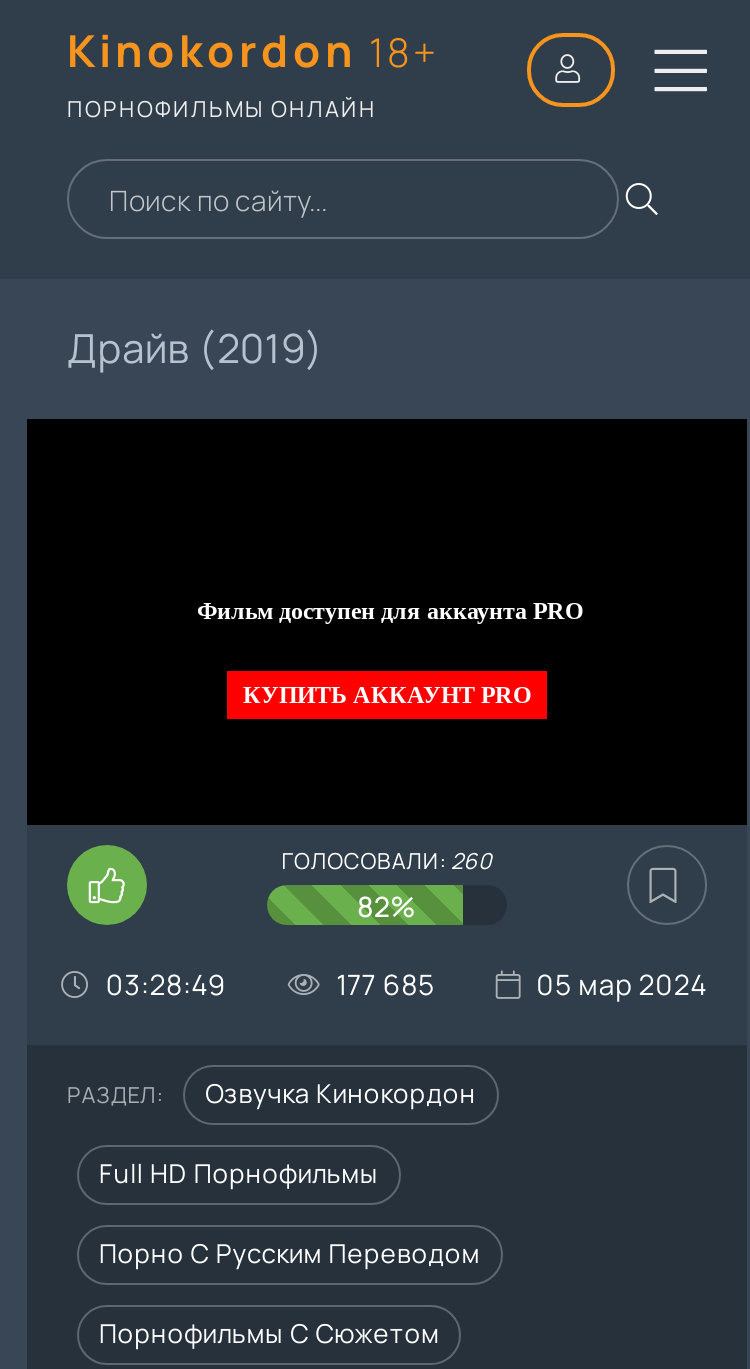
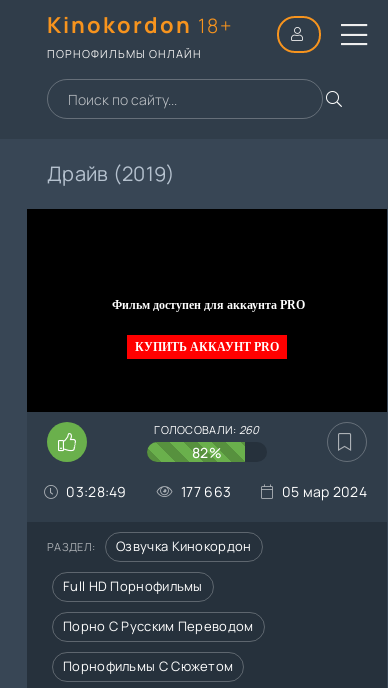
- 177 685
+ 177 663
